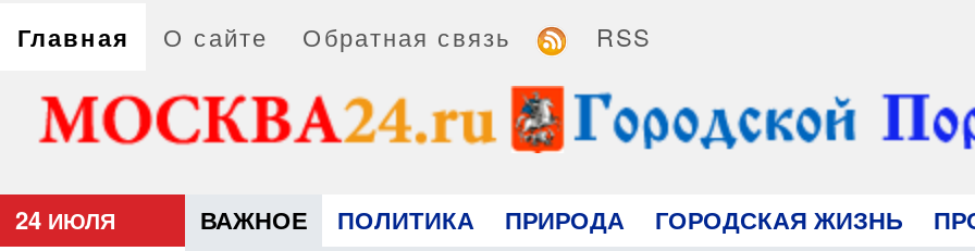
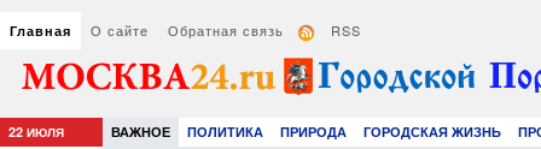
- 24 ИЮЛЯ
+ 22 ИЮЛЯ
